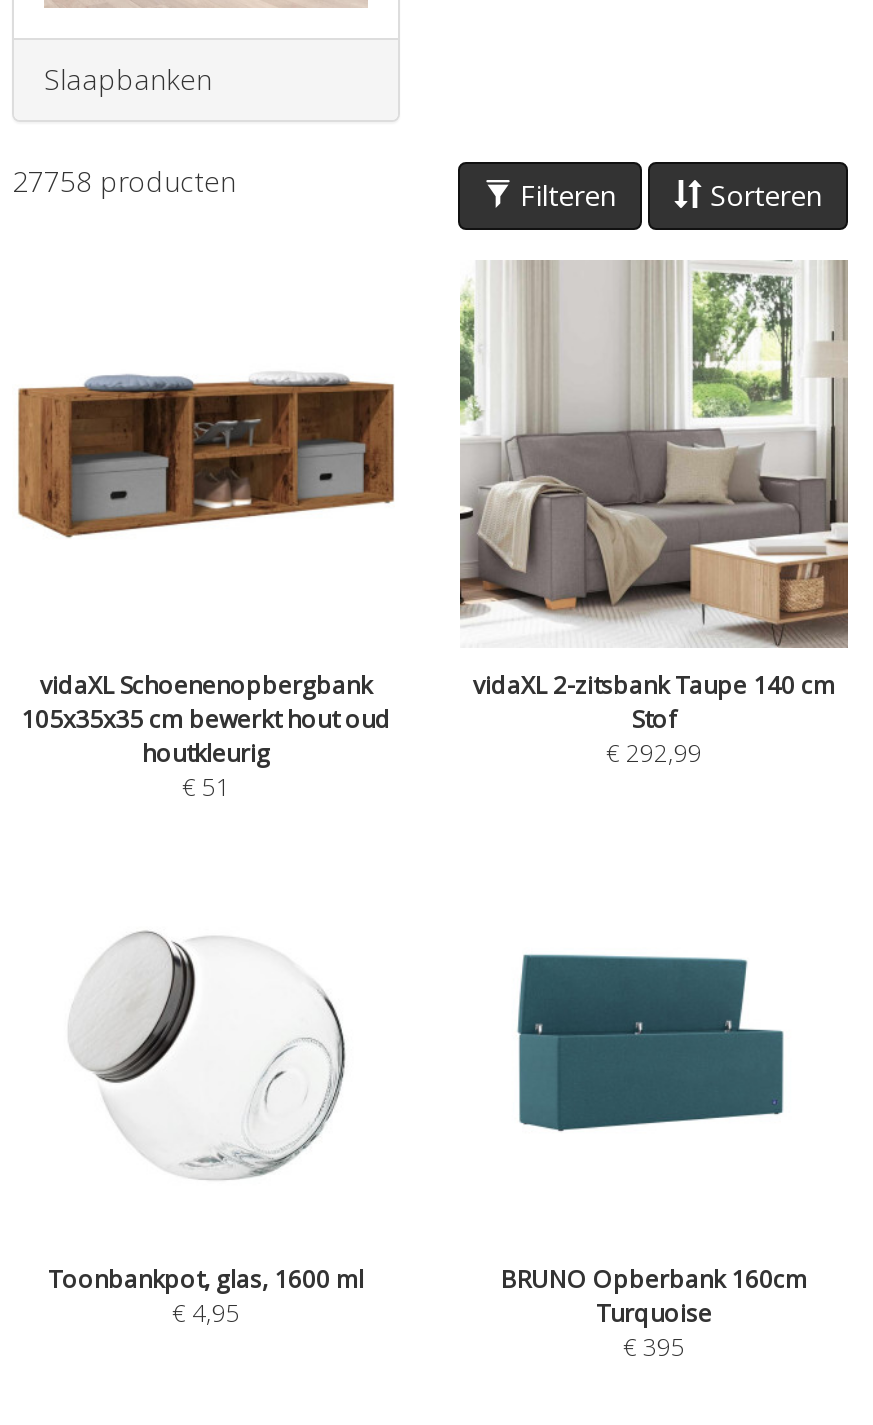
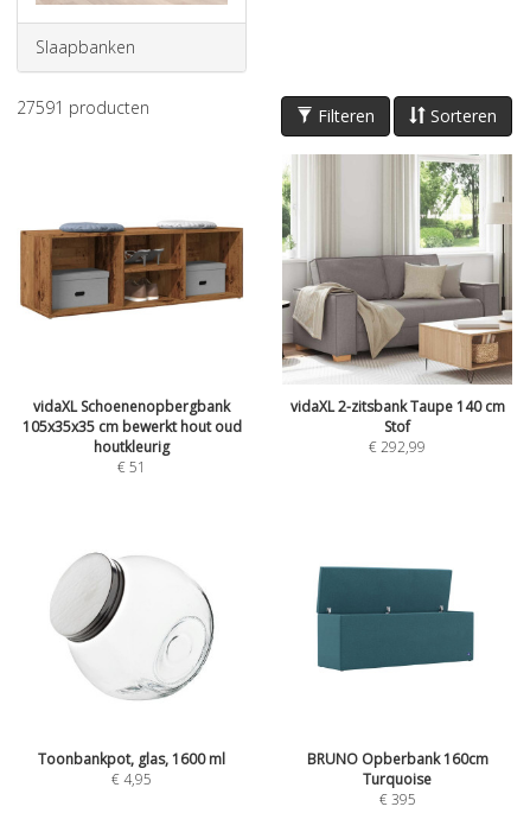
- 27758 producten
+ 27591 producten
